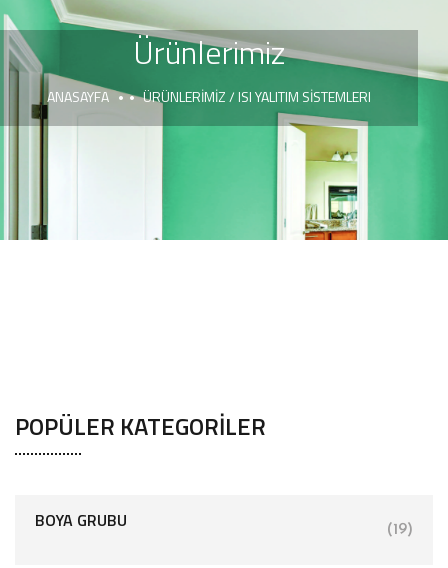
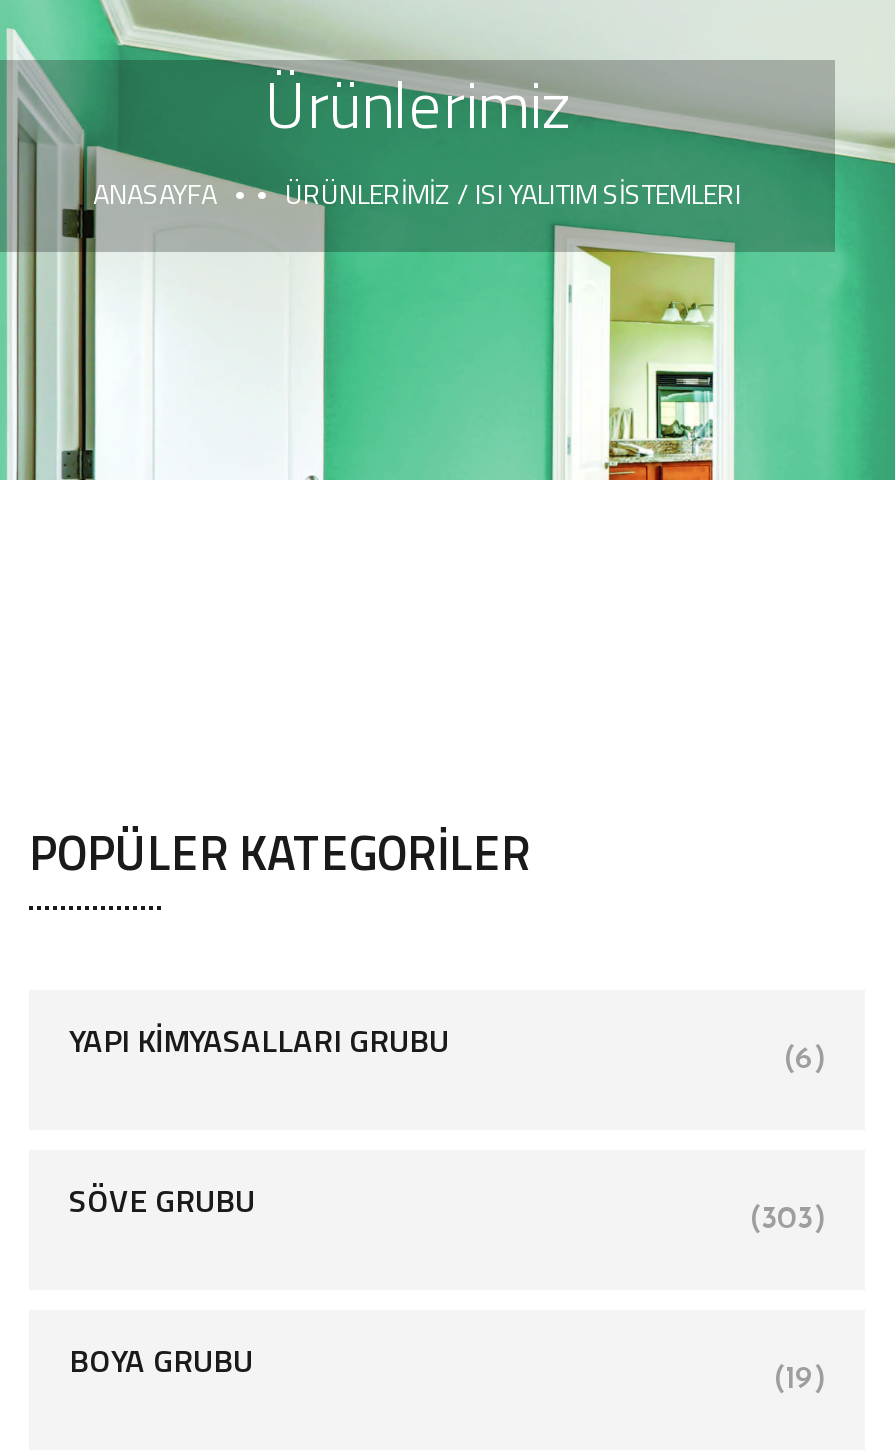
+ YAPI KİMYASALLARI GRUBU
+ (6)
+ SÖVE GRUBU
+ (303)
